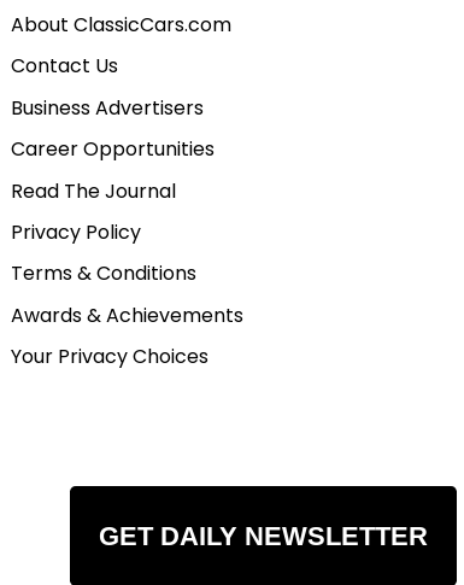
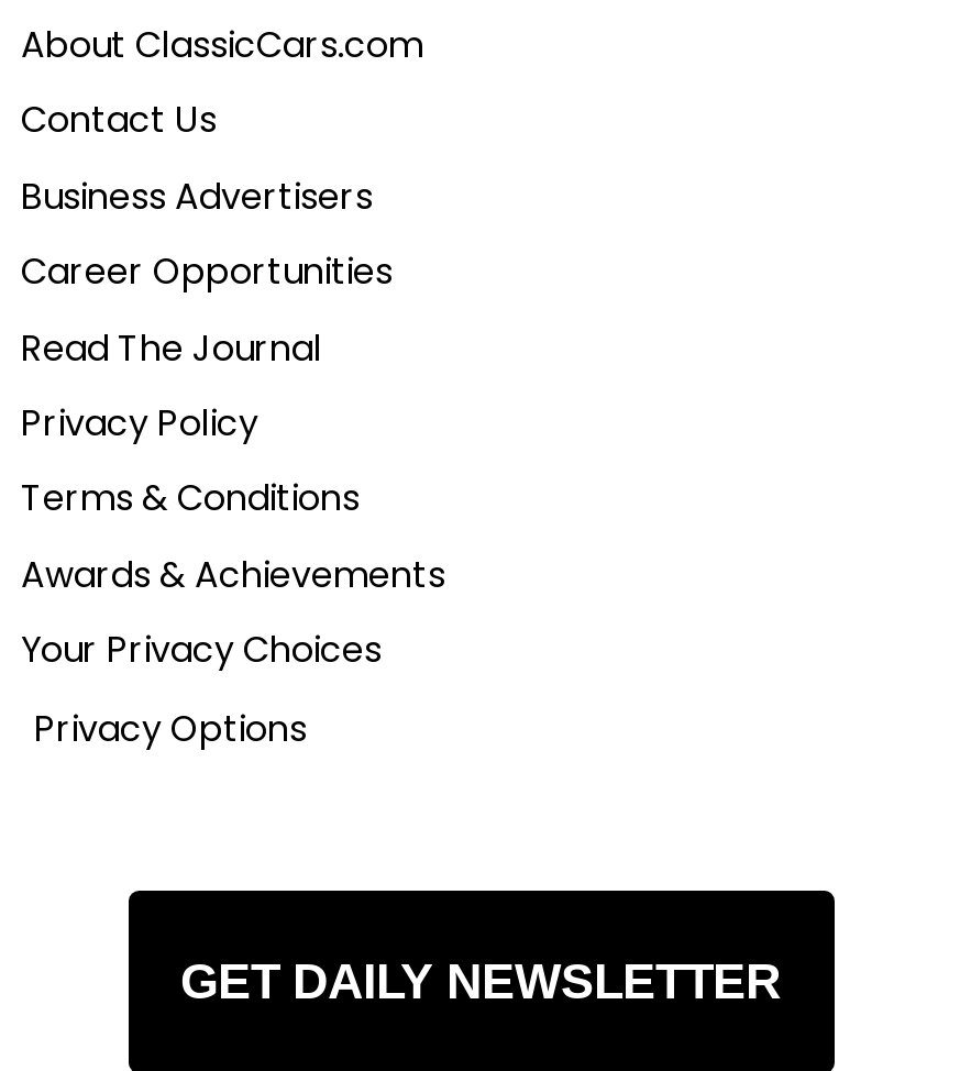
+ Privacy Options
